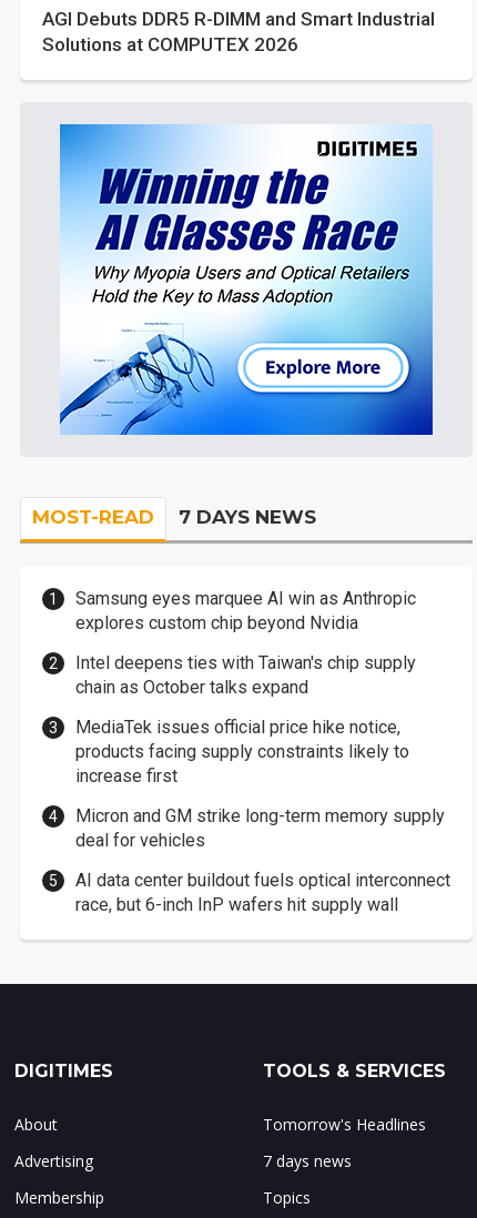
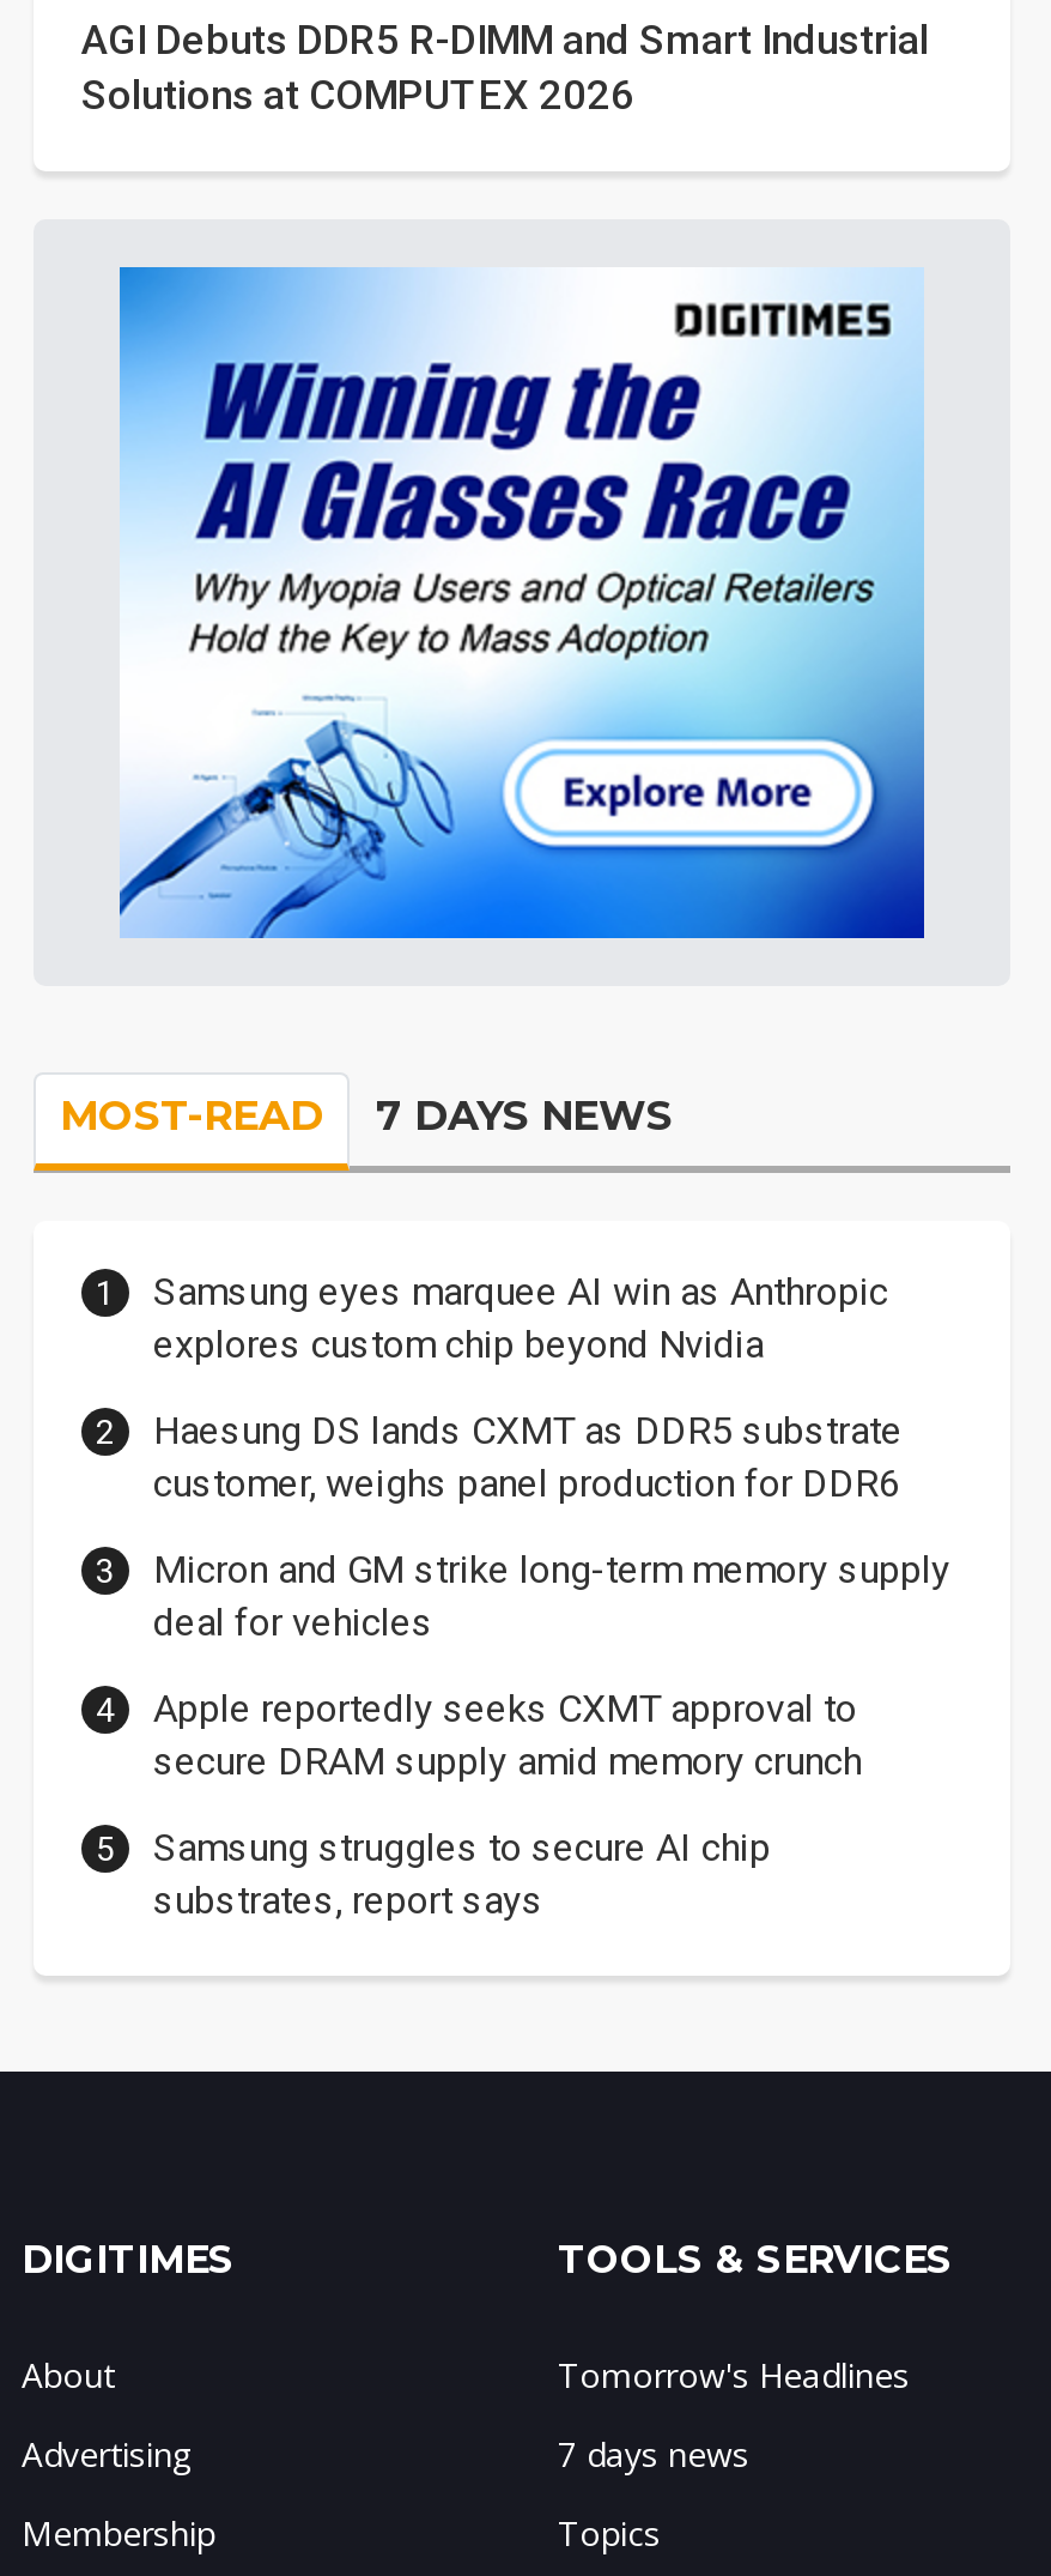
- Intel deepens ties with Taiwan's chip supply
- chain as October talks expand
- MediaTek issues official price hike notice,
- products facing supply constraints likely to
- increase first
+ Haesung DS lands CXMT as DDR5 substrate
+ customer, weighs panel production for DDR6

moved up: Micron and GM strike long-term memory supply | deal for vehicles

- AI data center buildout fuels optical interconnect
- race, but 6-inch InP wafers hit supply wall
+ Apple reportedly seeks CXMT approval to
+ secure DRAM supply amid memory crunch
+ Samsung struggles to secure AI chip
+ substrates, report says
